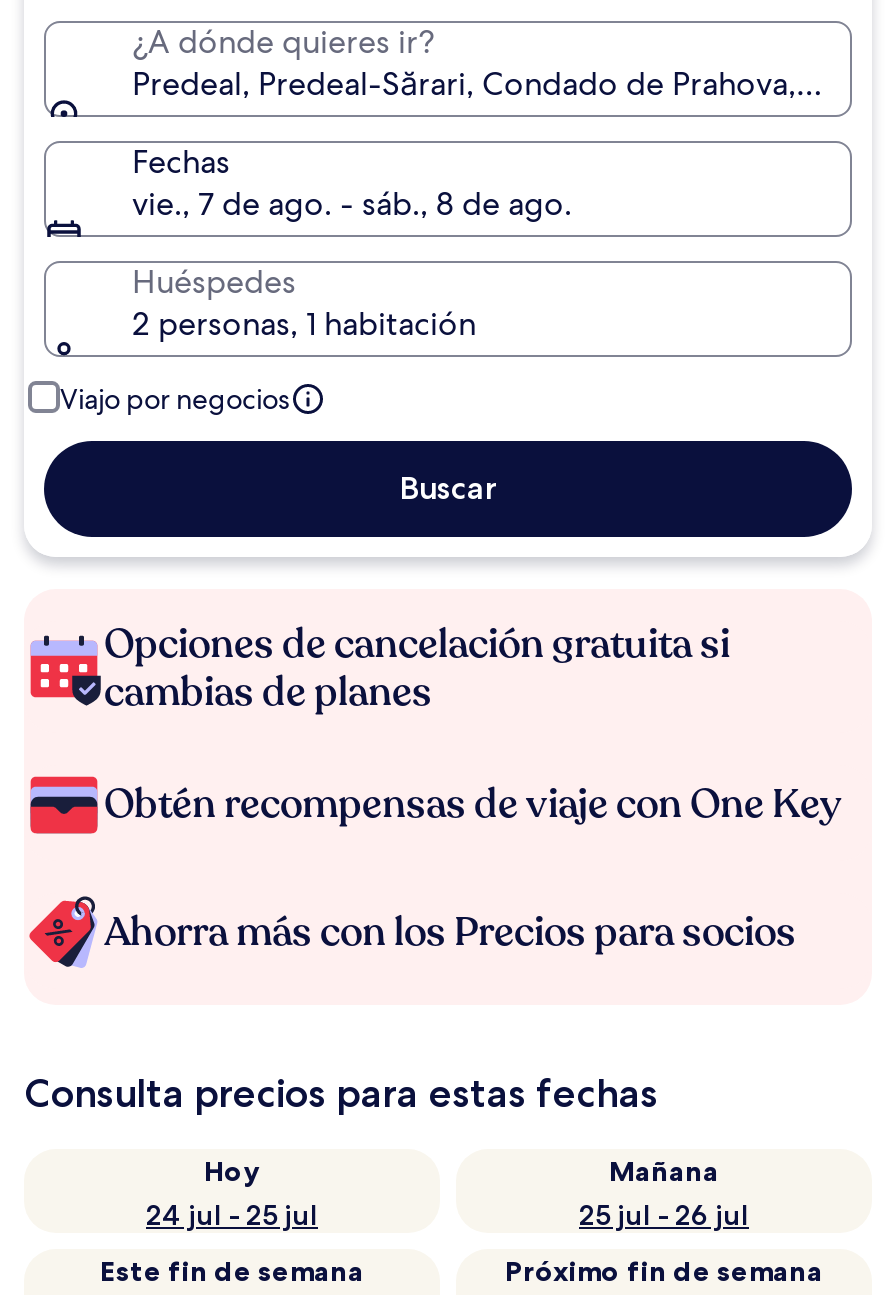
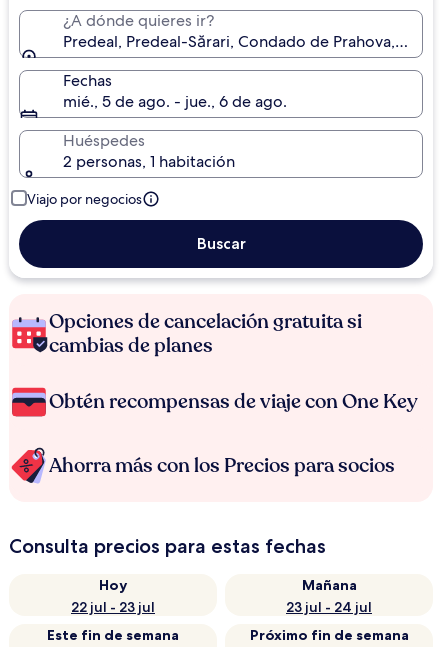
- vie., 7 de ago. - sáb., 8 de ago.
+ mié., 5 de ago. - jue., 6 de ago.

- 24 jul - 25 jul
+ 22 jul - 23 jul

- 25 jul - 26 jul
+ 23 jul - 24 jul
